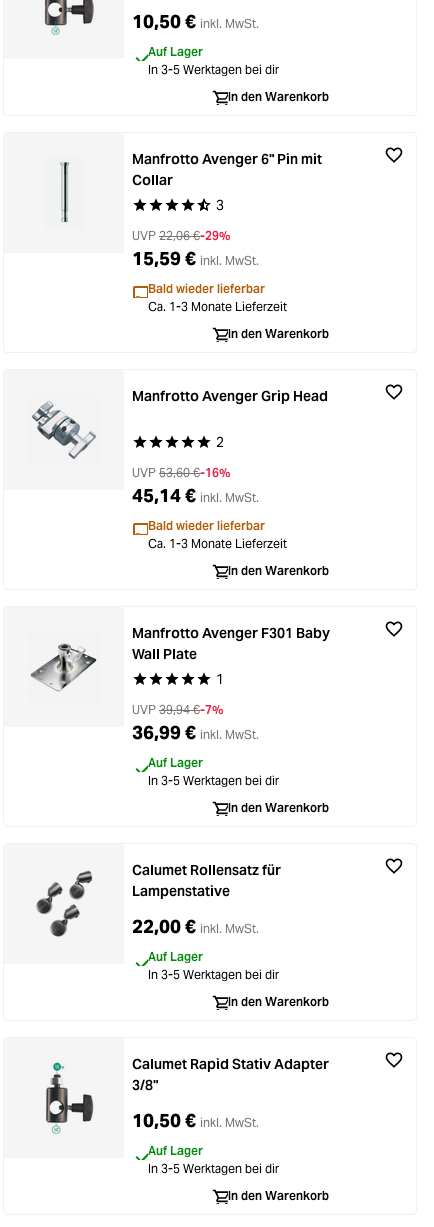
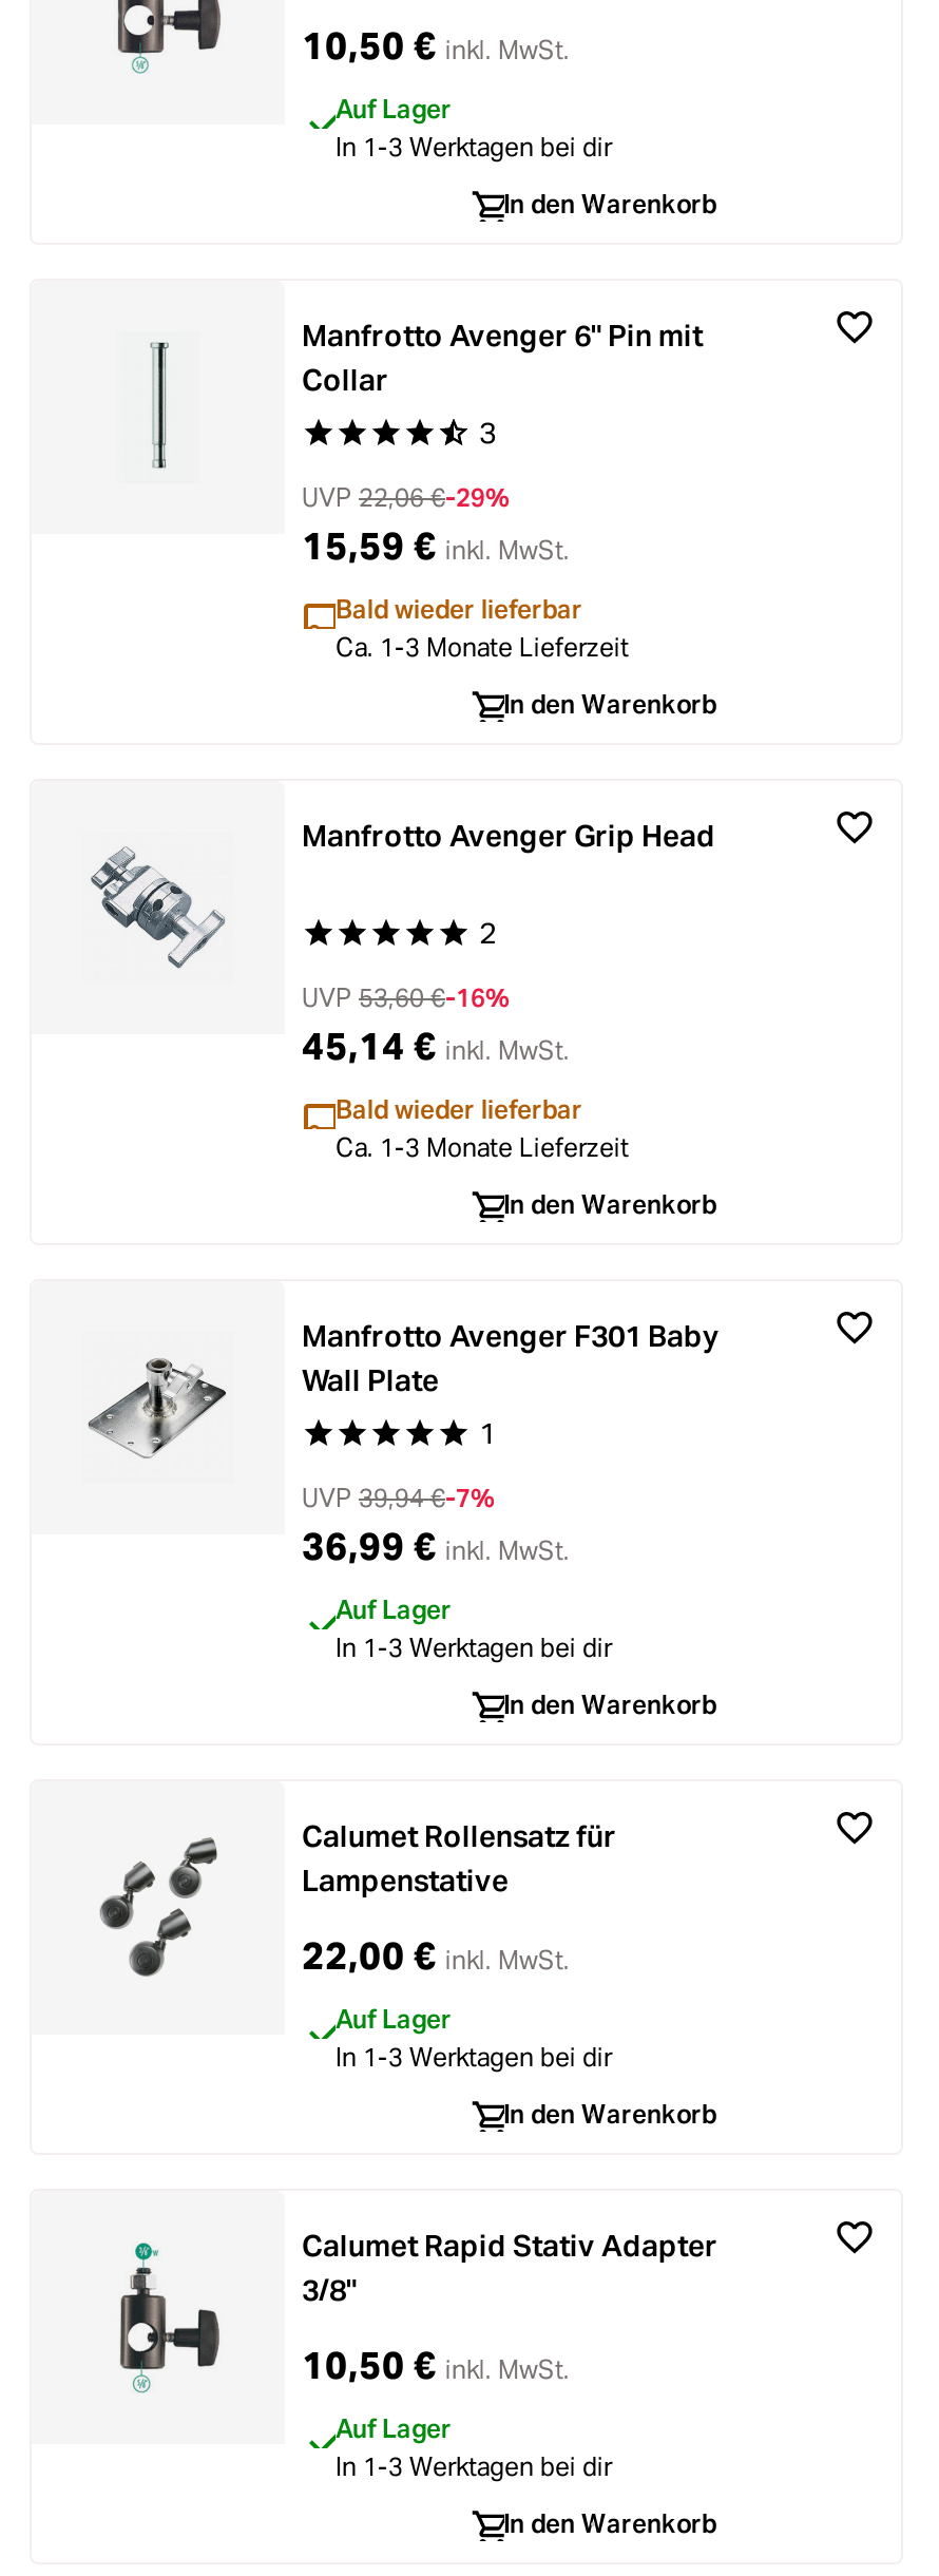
- In 3-5 Werktagen bei dir
+ In 1-3 Werktagen bei dir

- In 3-5 Werktagen bei dir
+ In 1-3 Werktagen bei dir

- In 3-5 Werktagen bei dir
+ In 1-3 Werktagen bei dir

- In 3-5 Werktagen bei dir
+ In 1-3 Werktagen bei dir
